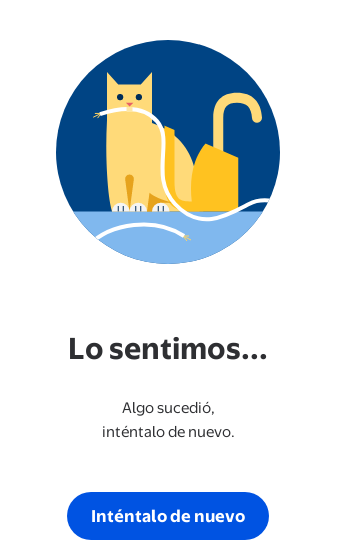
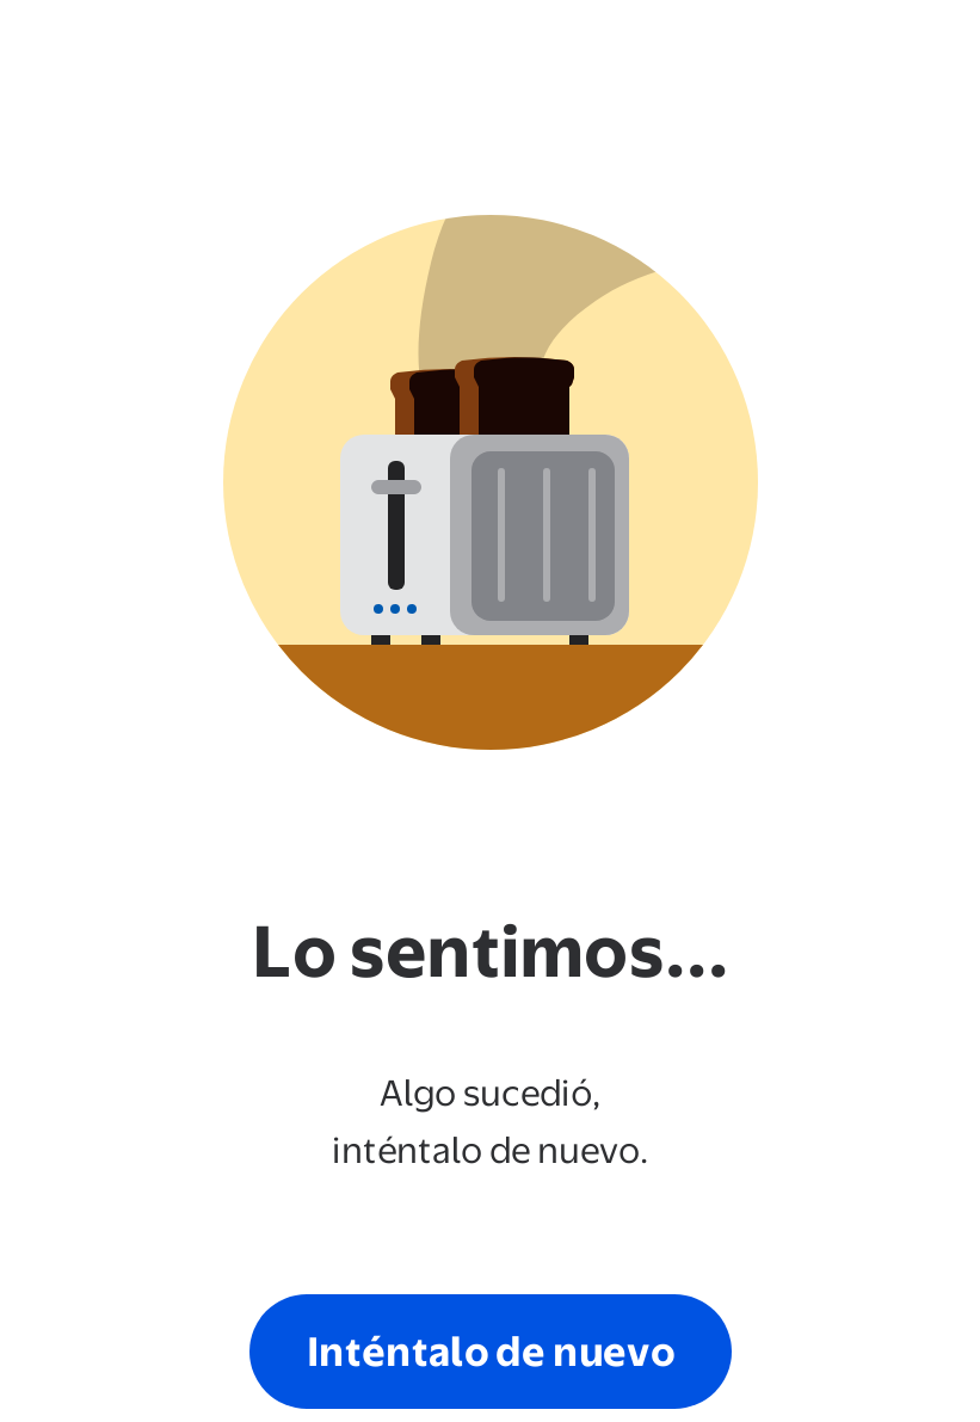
- [image]
+ [image]
